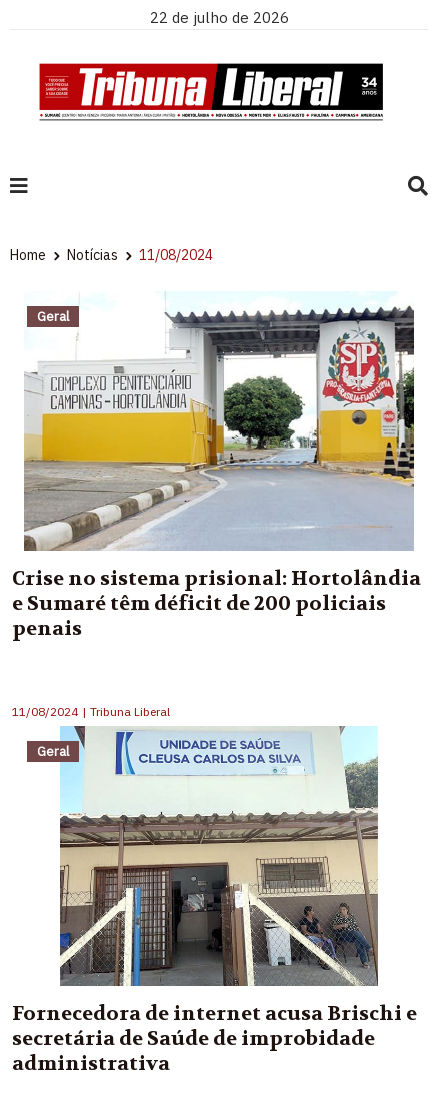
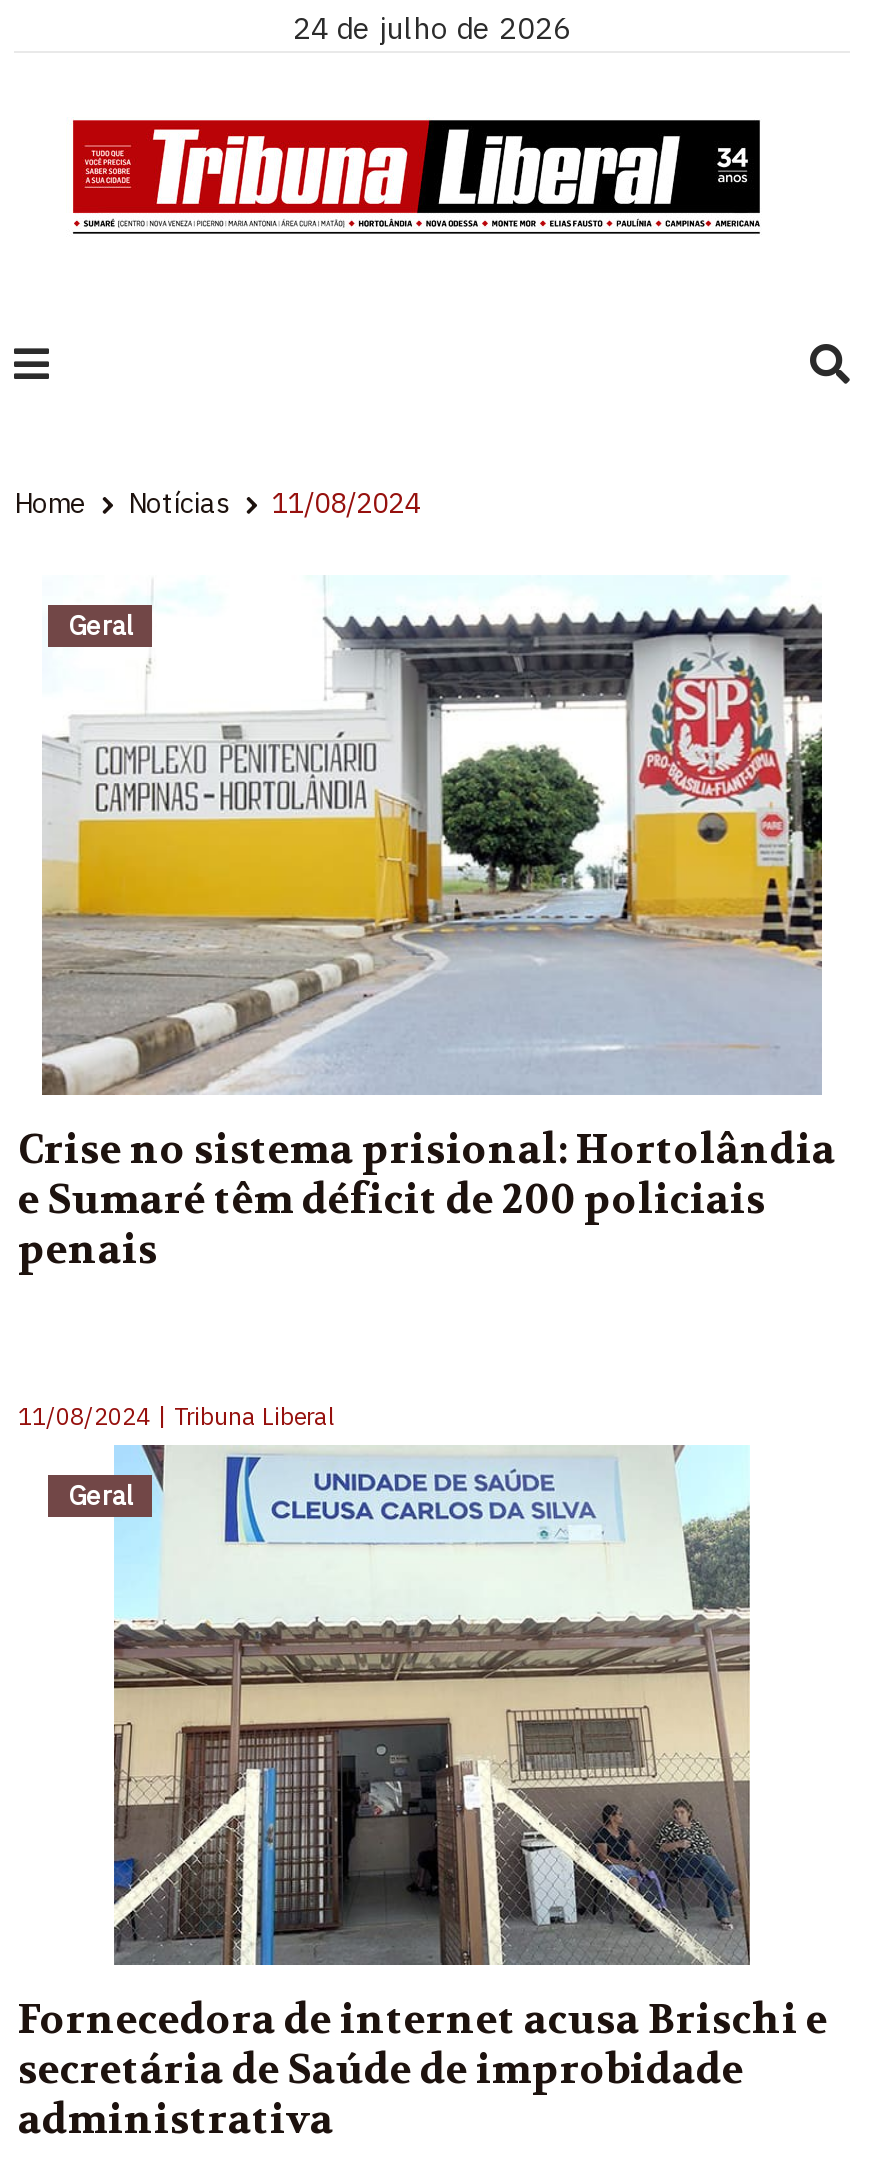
- 22 de julho de 2026
+ 24 de julho de 2026
